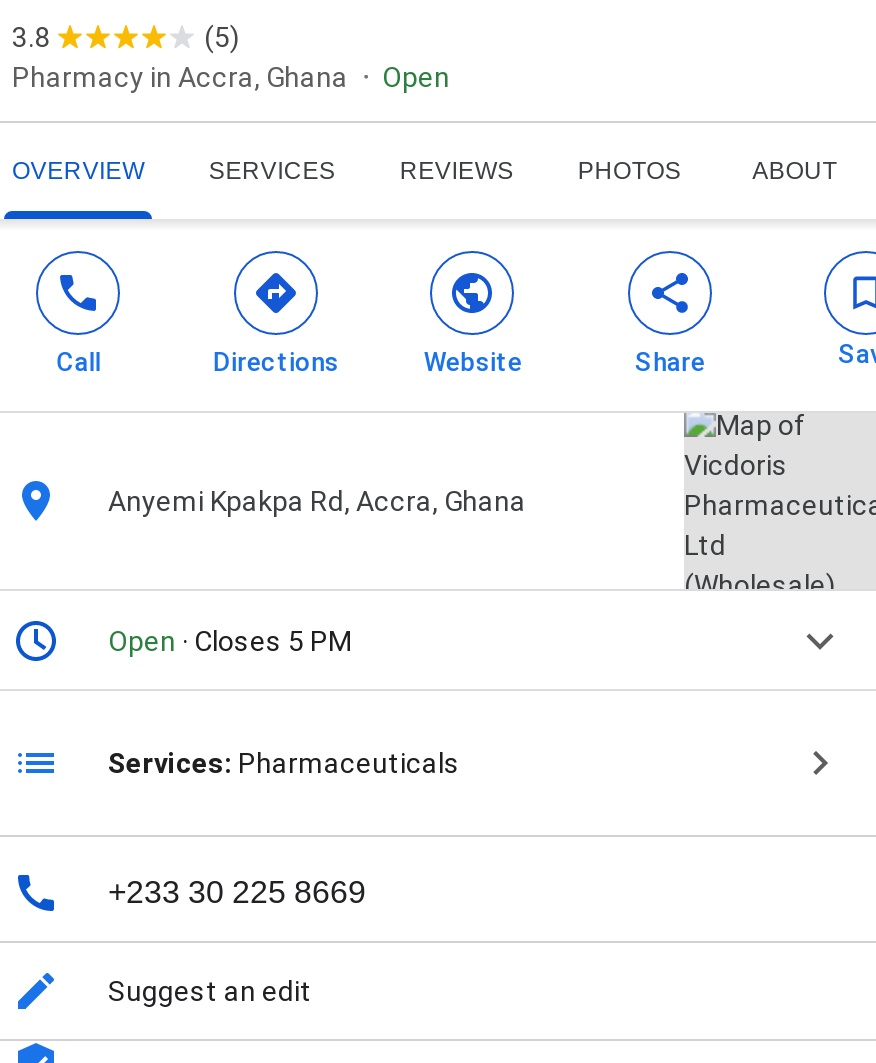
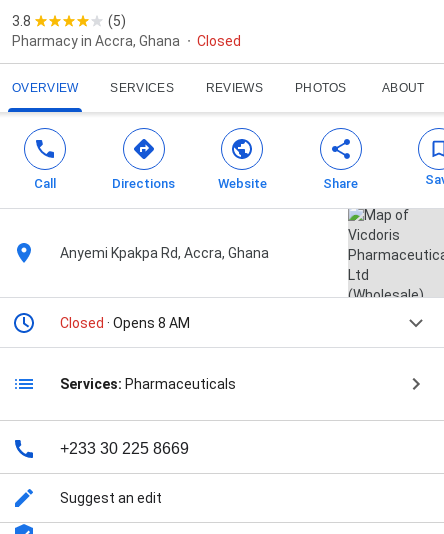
- Open
+ Closed

- Open · Closes 5 PM
+ Closed · Opens 8 AM
